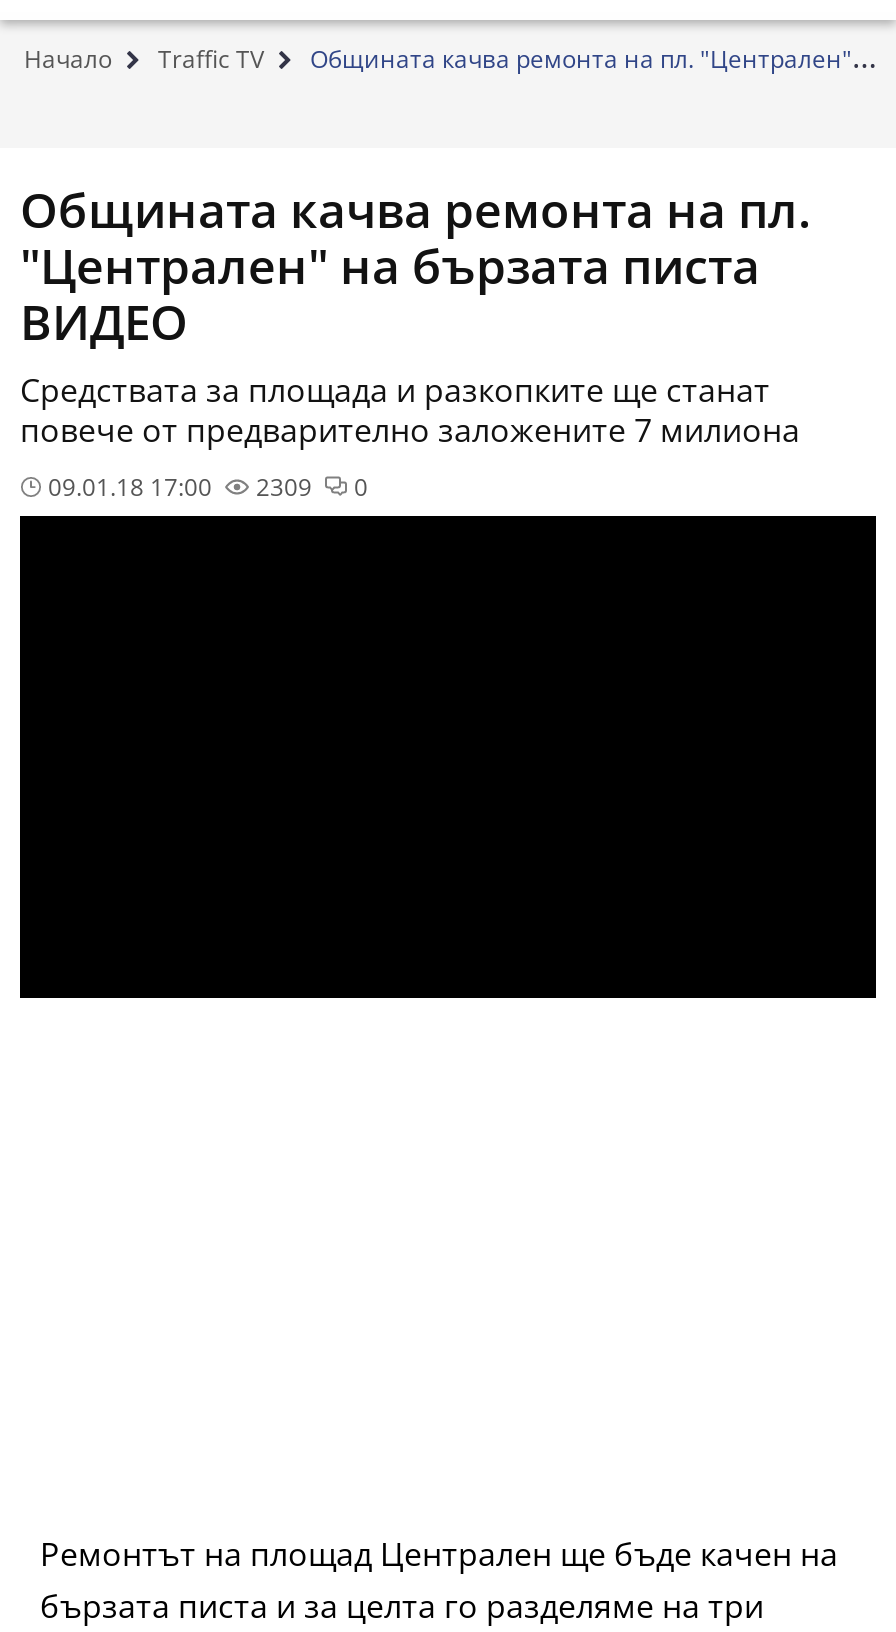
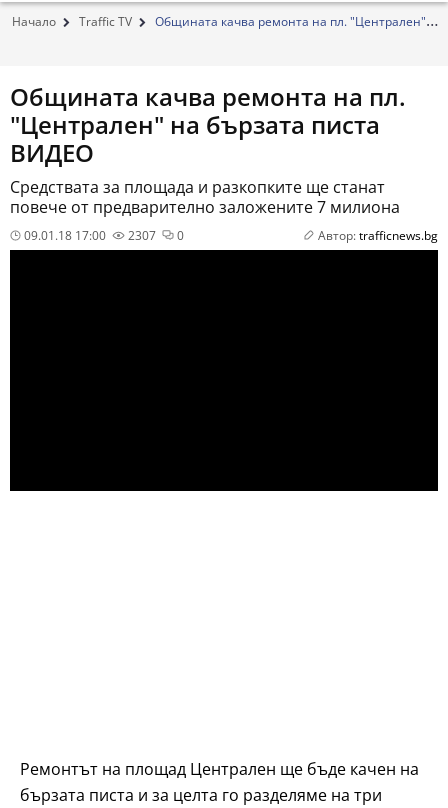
- 2309
+ 2307

+ Автор: trafficnews.bg
